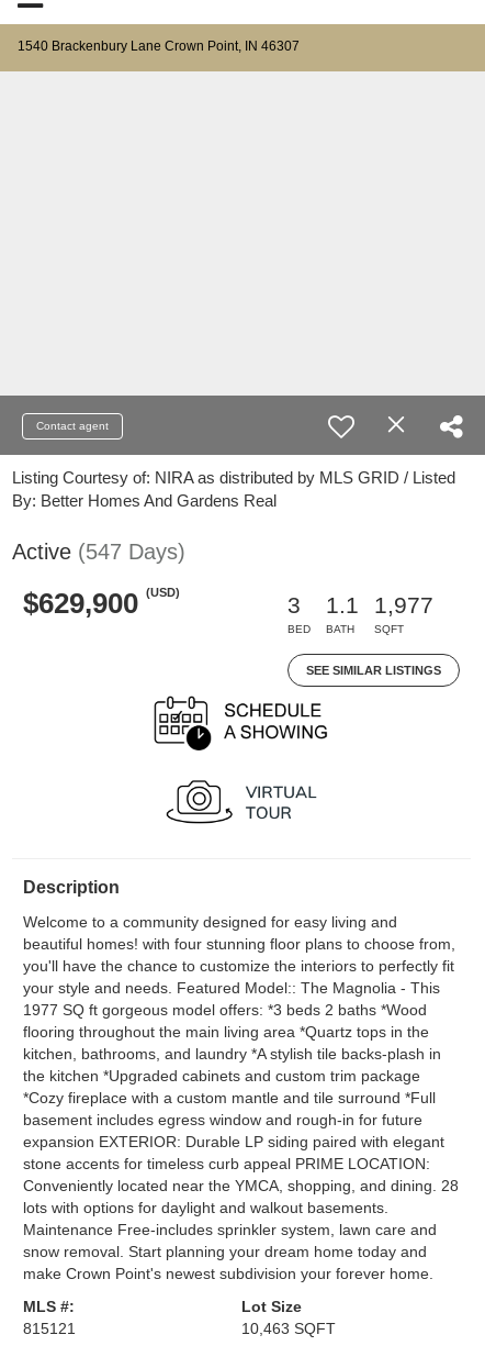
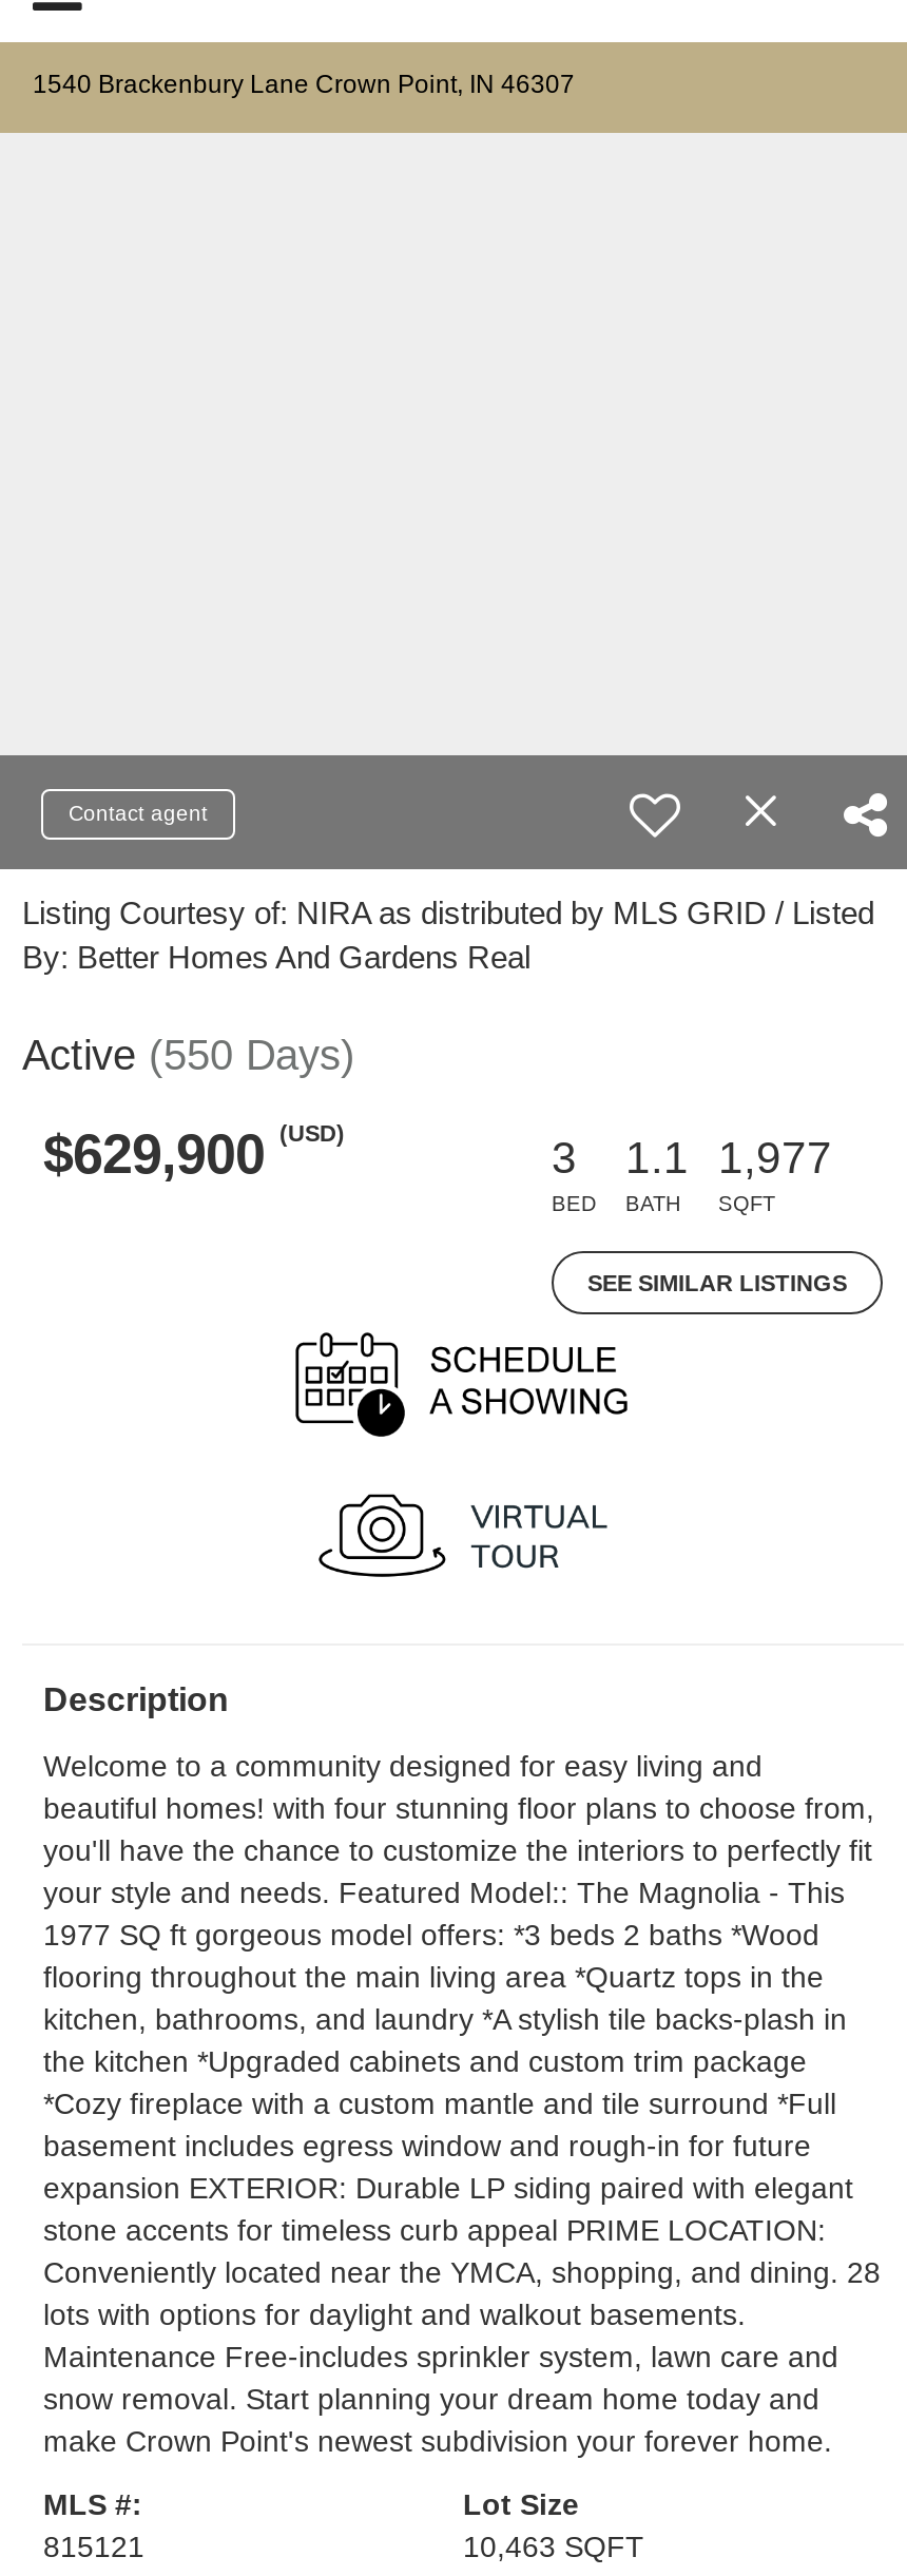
- Active (547 Days)
+ Active (550 Days)
